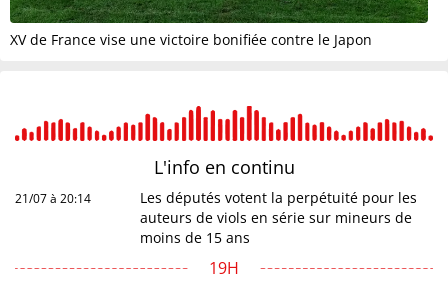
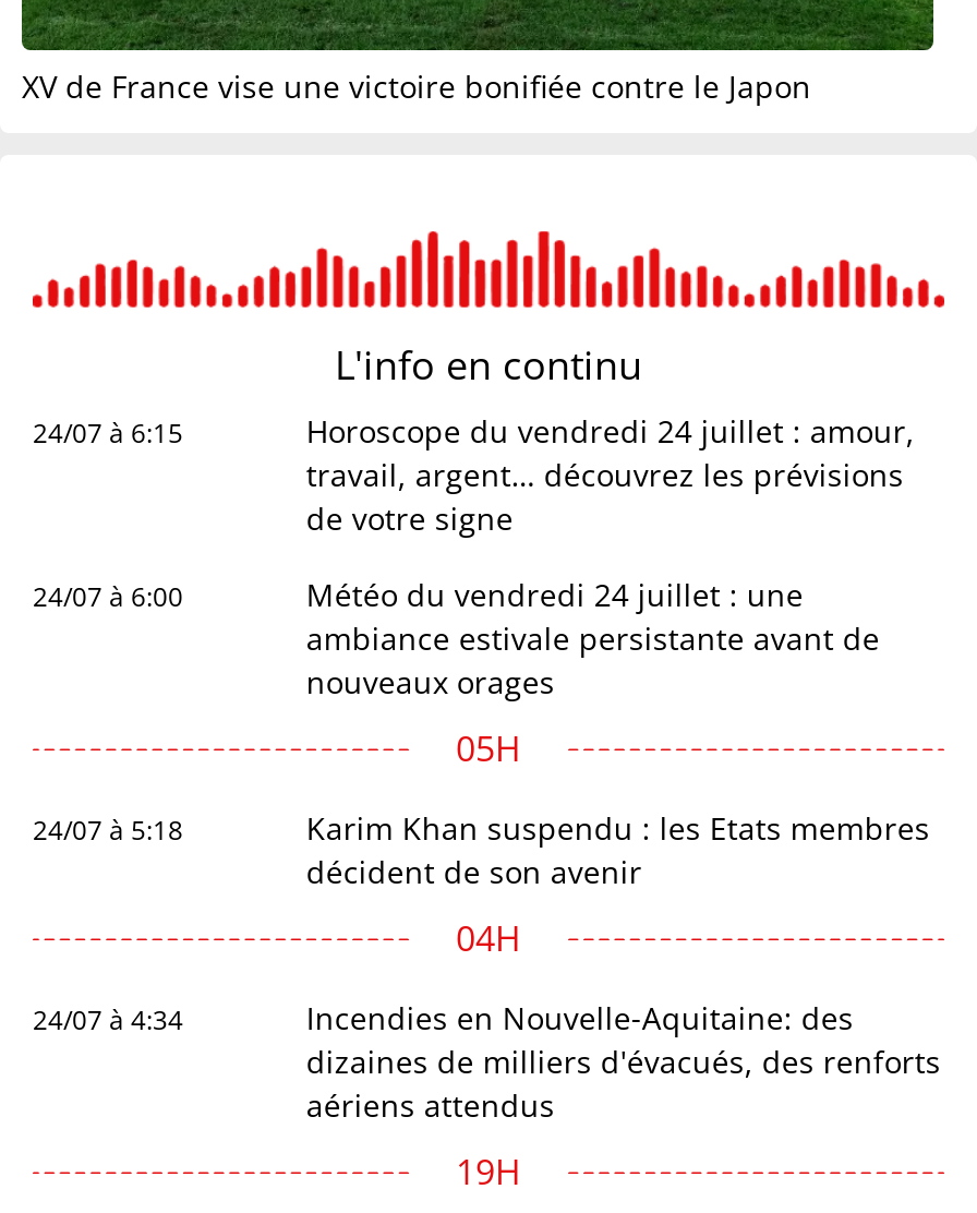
- 21/07 à 20:14
- Les députés votent la perpétuité pour les
- auteurs de viols en série sur mineurs de
- moins de 15 ans
+ 24/07 à 6:15
+ Horoscope du vendredi 24 juillet : amour,
+ travail, argent… découvrez les prévisions
+ de votre signe
+ 24/07 à 6:00
+ Météo du vendredi 24 juillet : une
+ ambiance estivale persistante avant de
+ nouveaux orages
+ 05H
+ 24/07 à 5:18
+ Karim Khan suspendu : les Etats membres
+ décident de son avenir
+ 04H
+ 24/07 à 4:34
+ Incendies en Nouvelle-Aquitaine: des
+ dizaines de milliers d'évacués, des renforts
+ aériens attendus
